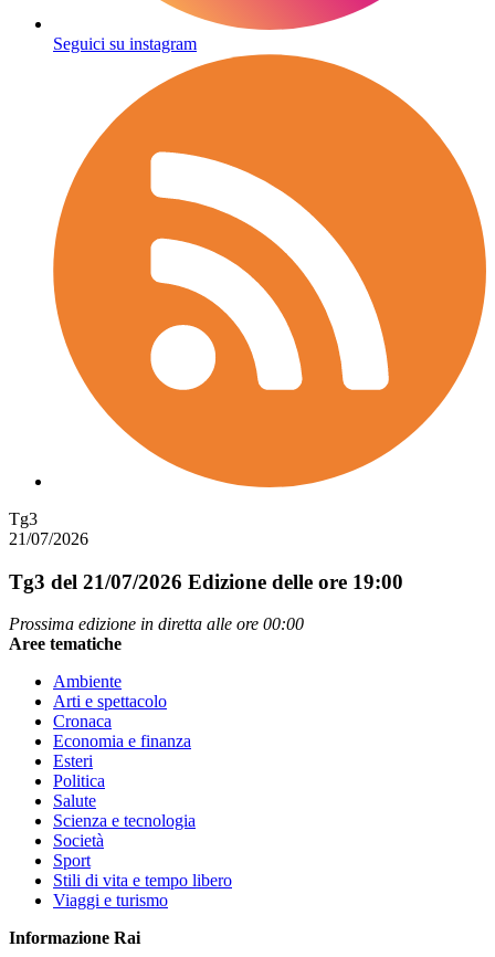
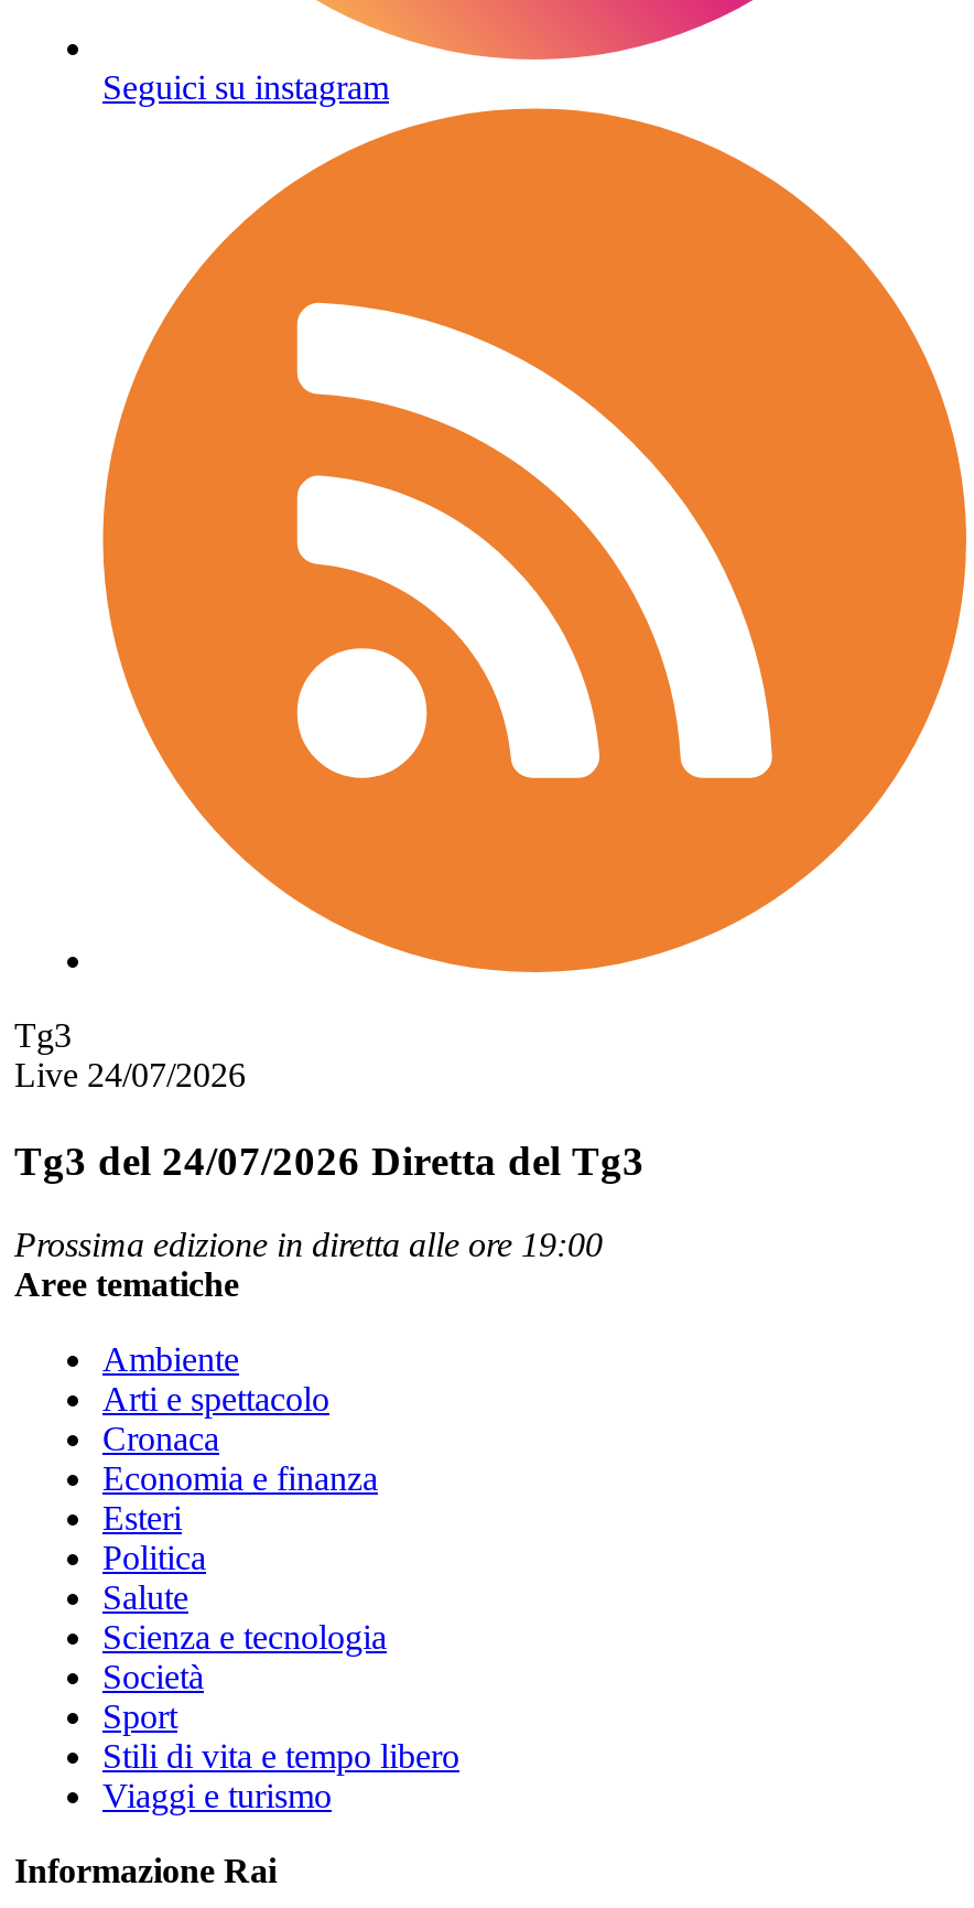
- 21/07/2026
+ Live 24/07/2026

- Tg3 del 21/07/2026 Edizione delle ore 19:00
+ Tg3 del 24/07/2026 Diretta del Tg3

- Prossima edizione in diretta alle ore 00:00
+ Prossima edizione in diretta alle ore 19:00
